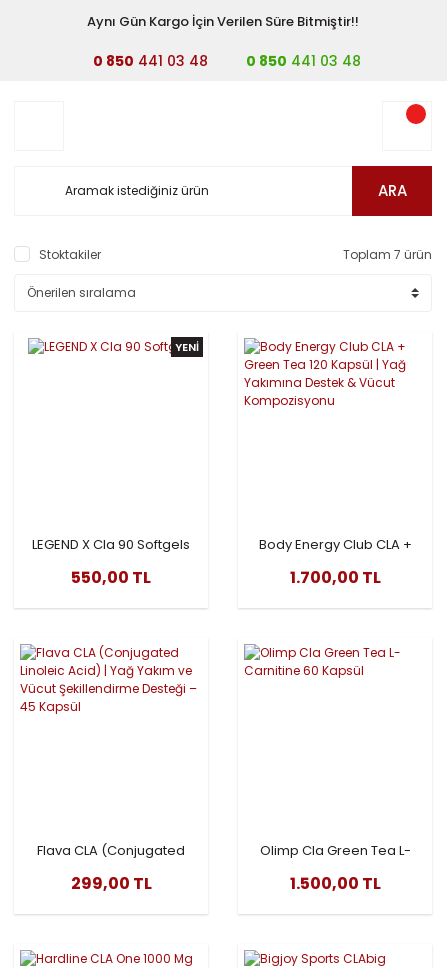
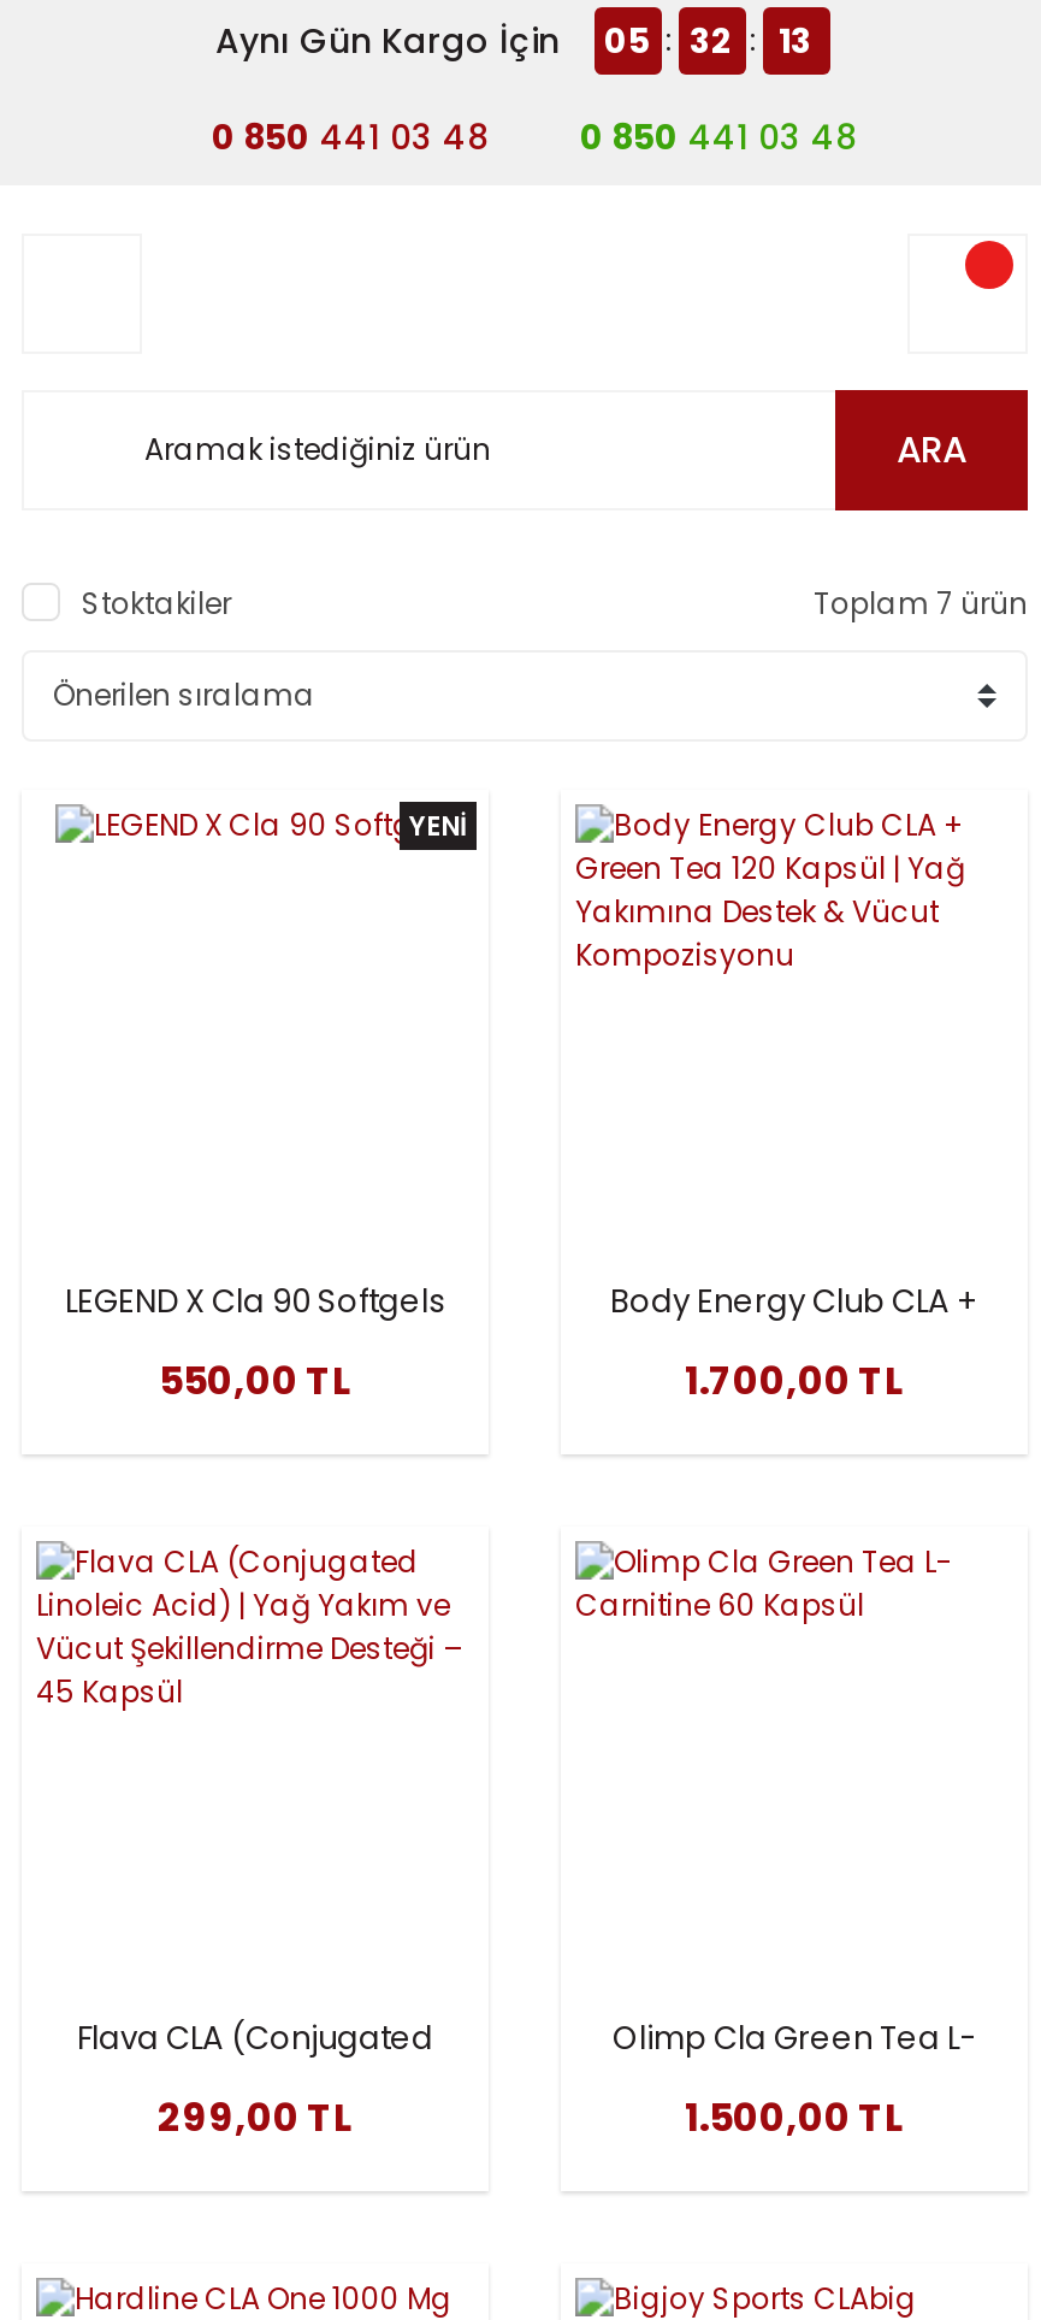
- Aynı Gün Kargo İçin Verilen Süre Bitmiştir!!
+ Aynı Gün Kargo İçin
+ 05 : 32 : 13
